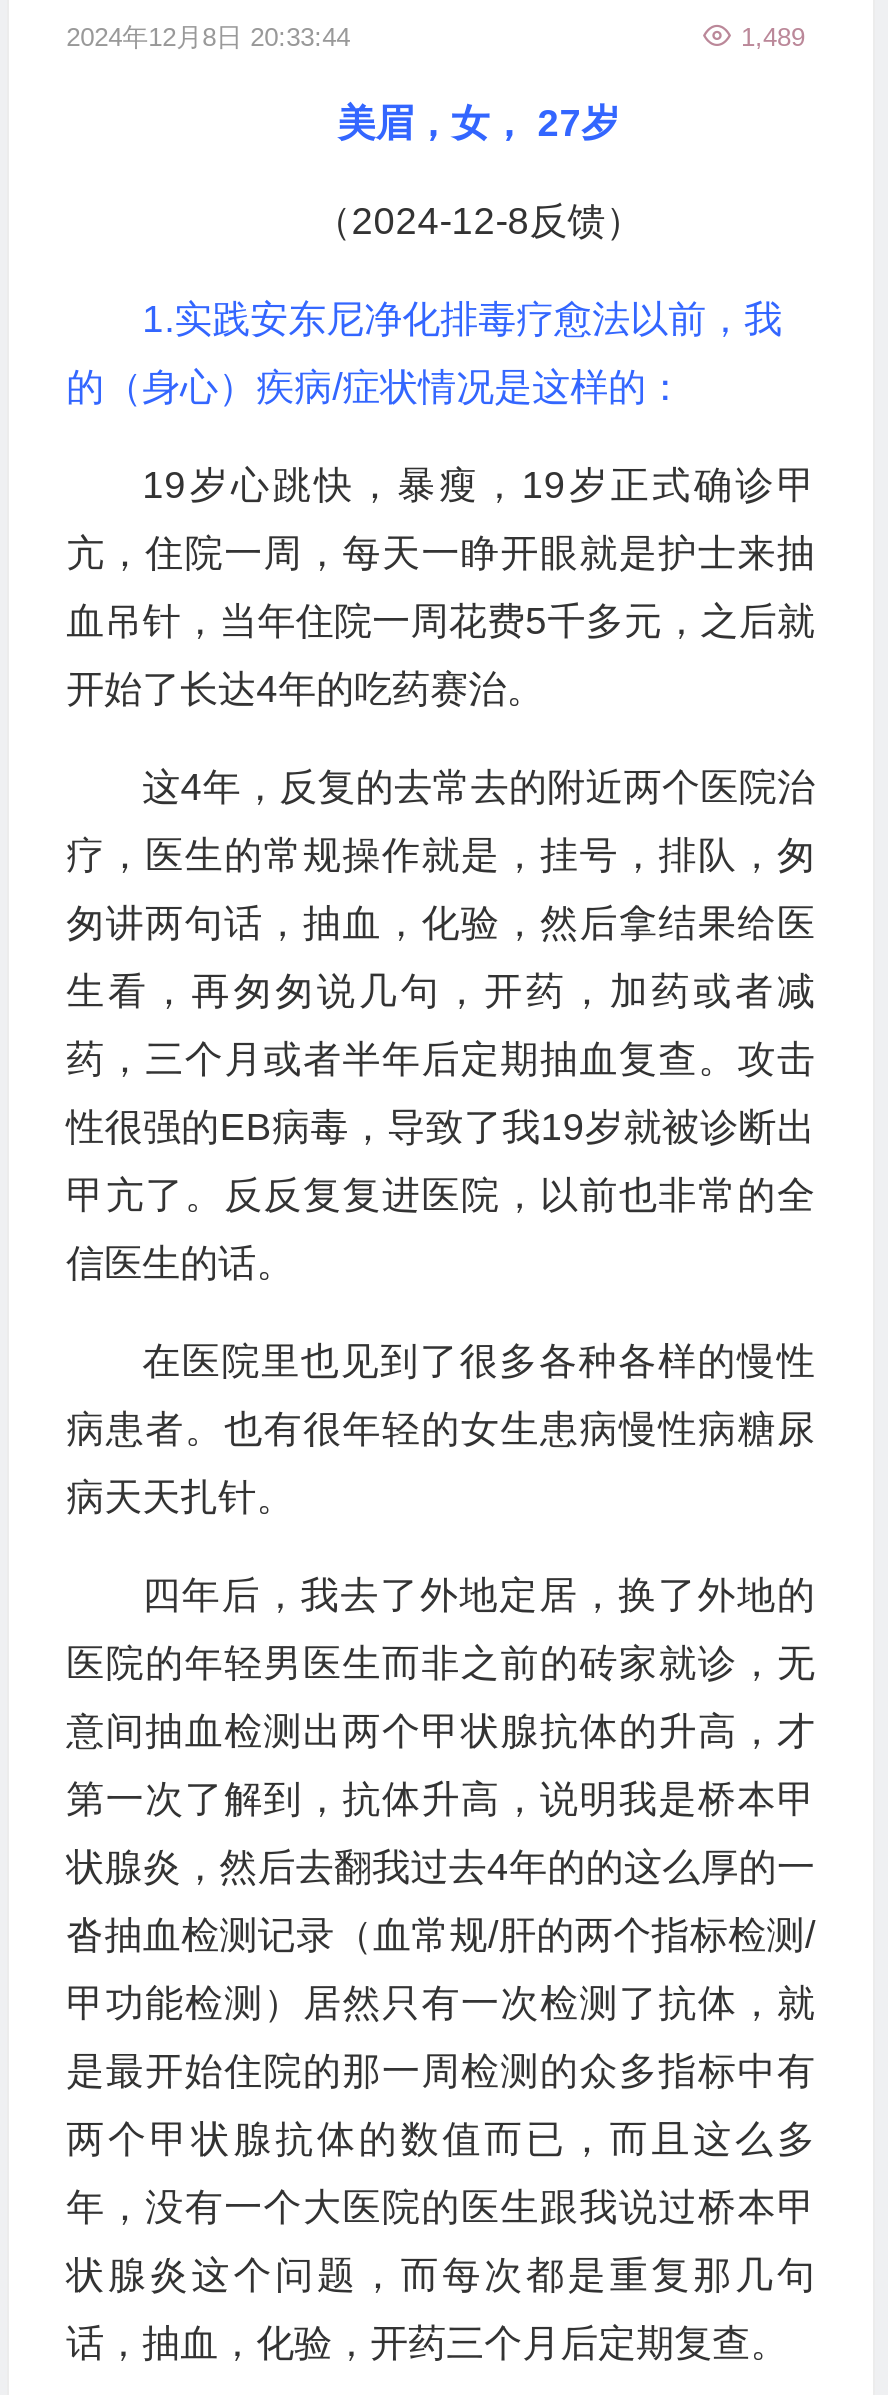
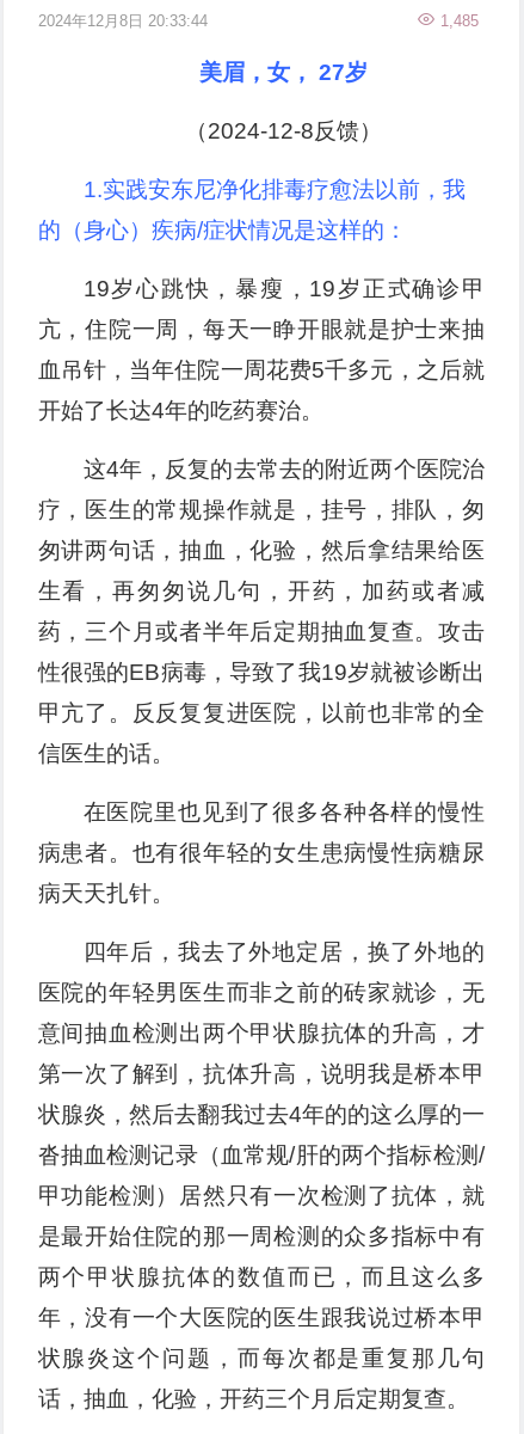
- 1,489
+ 1,485
